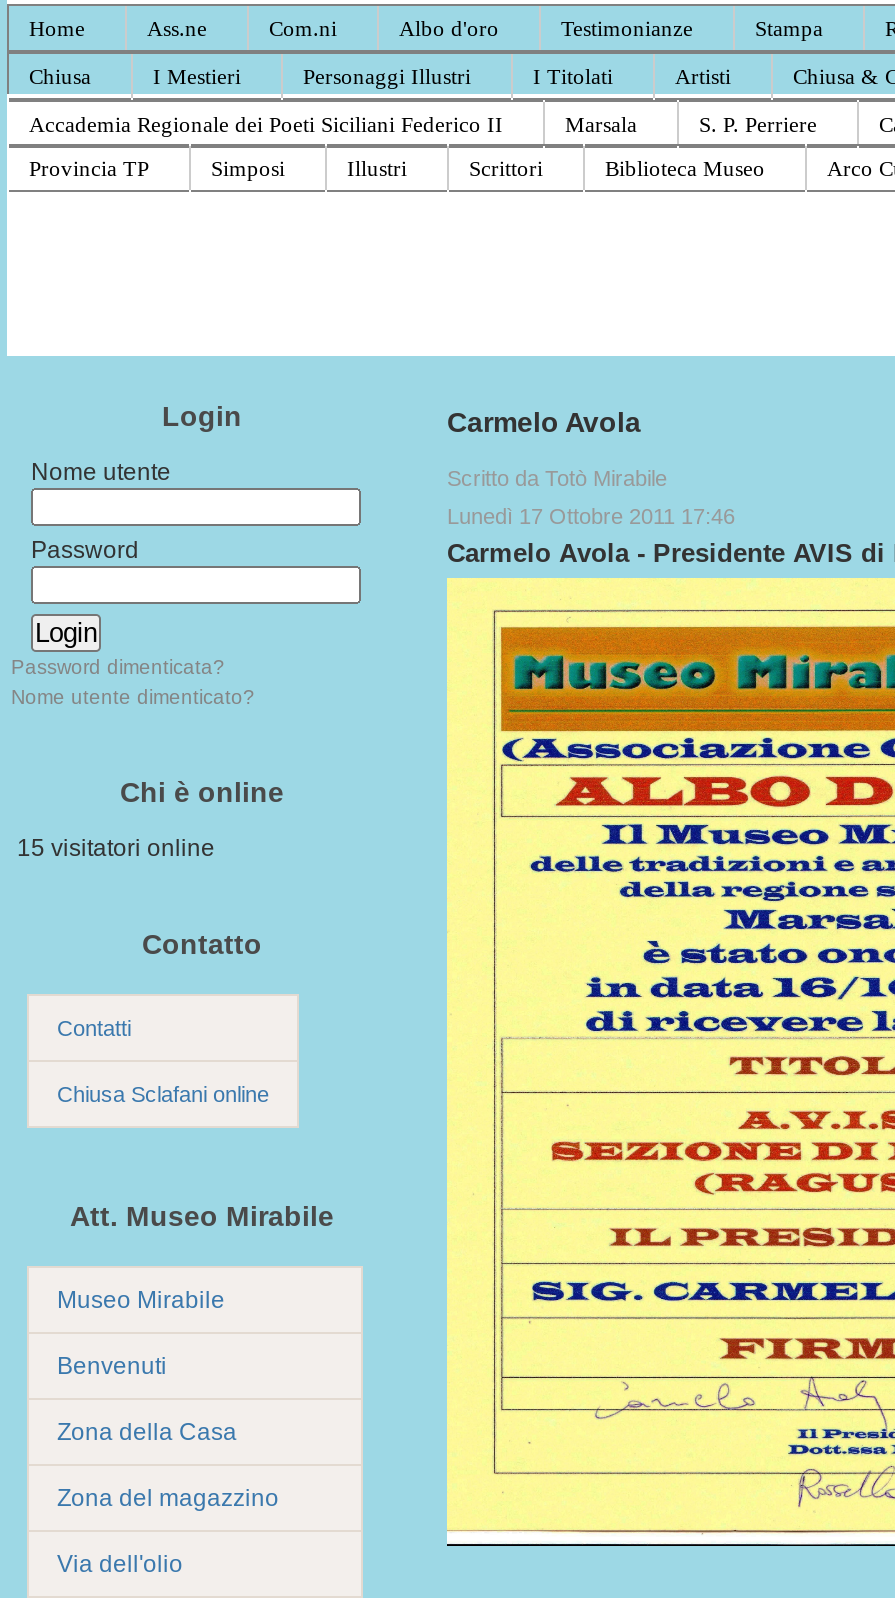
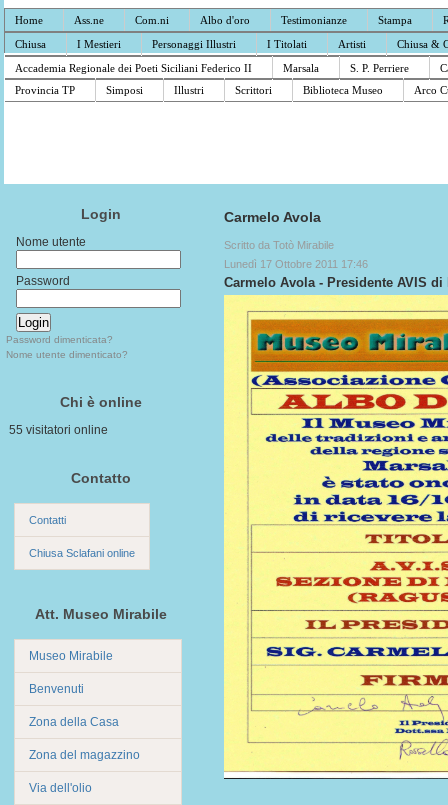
- 15 visitatori online
+ 55 visitatori online
